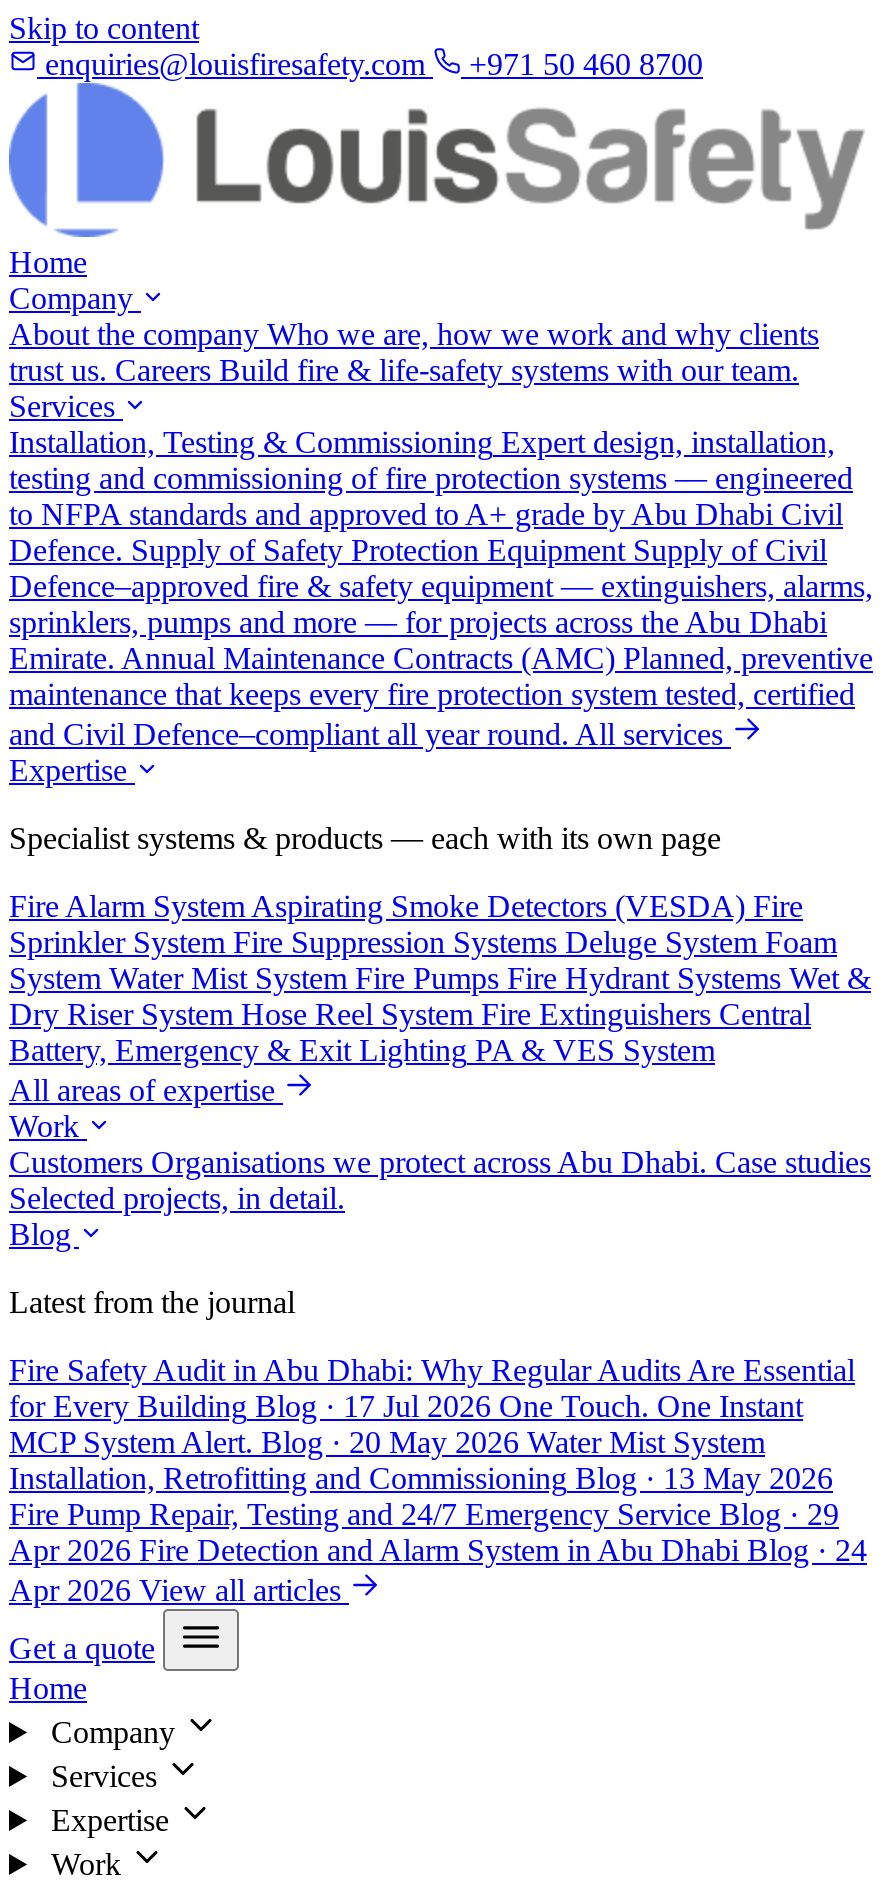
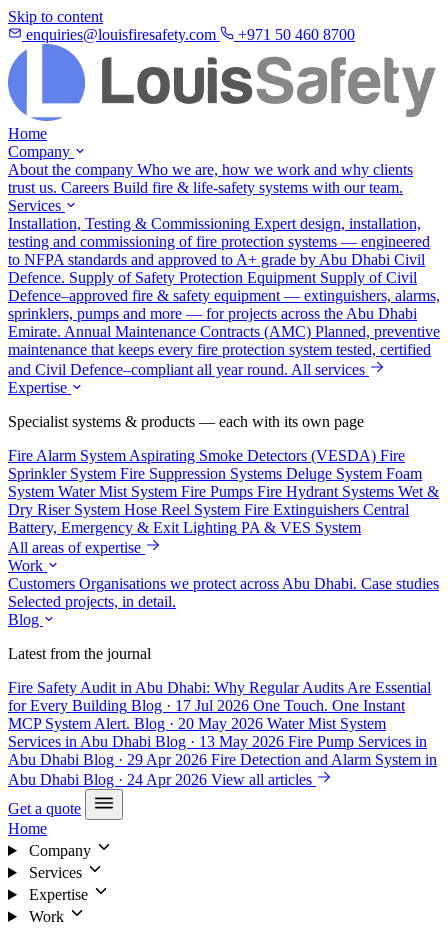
- Installation, Retrofitting and Commissioning Blog · 13 May 2026
- Fire Pump Repair, Testing and 24/7 Emergency Service Blog · 29
- Apr 2026 Fire Detection and Alarm System in Abu Dhabi Blog · 24
- Apr 2026 View all articles
+ Services in Abu Dhabi Blog · 13 May 2026 Fire Pump Services in
+ Abu Dhabi Blog · 29 Apr 2026 Fire Detection and Alarm System in
+ Abu Dhabi Blog · 24 Apr 2026 View all articles
